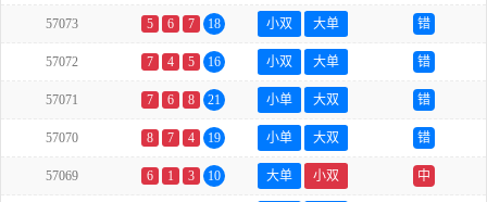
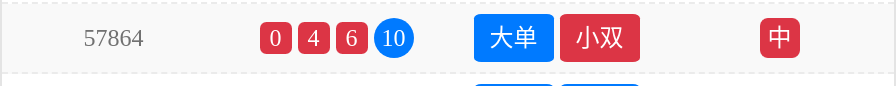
- 57073
- 5
+ 57864
+ 0
+ 4

- 7
- 18
- 小双
- 大单
- 错
- 57072
- 7
- 4
- 5
- 16
- 小双
- 大单
- 错
- 57071
- 7
- 6
- 8
- 21
- 小单
- 大双
- 错
- 57070
- 8
- 7
- 4
- 19
- 小单
- 大双
- 错
- 57069
- 6
- 1
- 3
